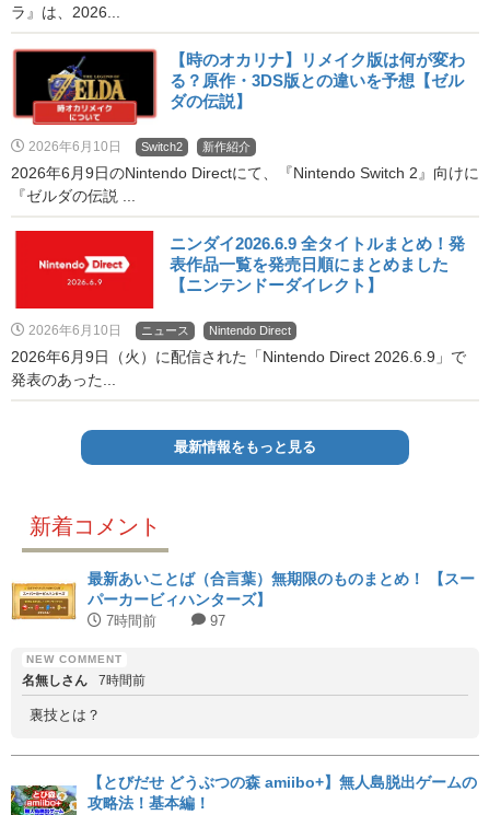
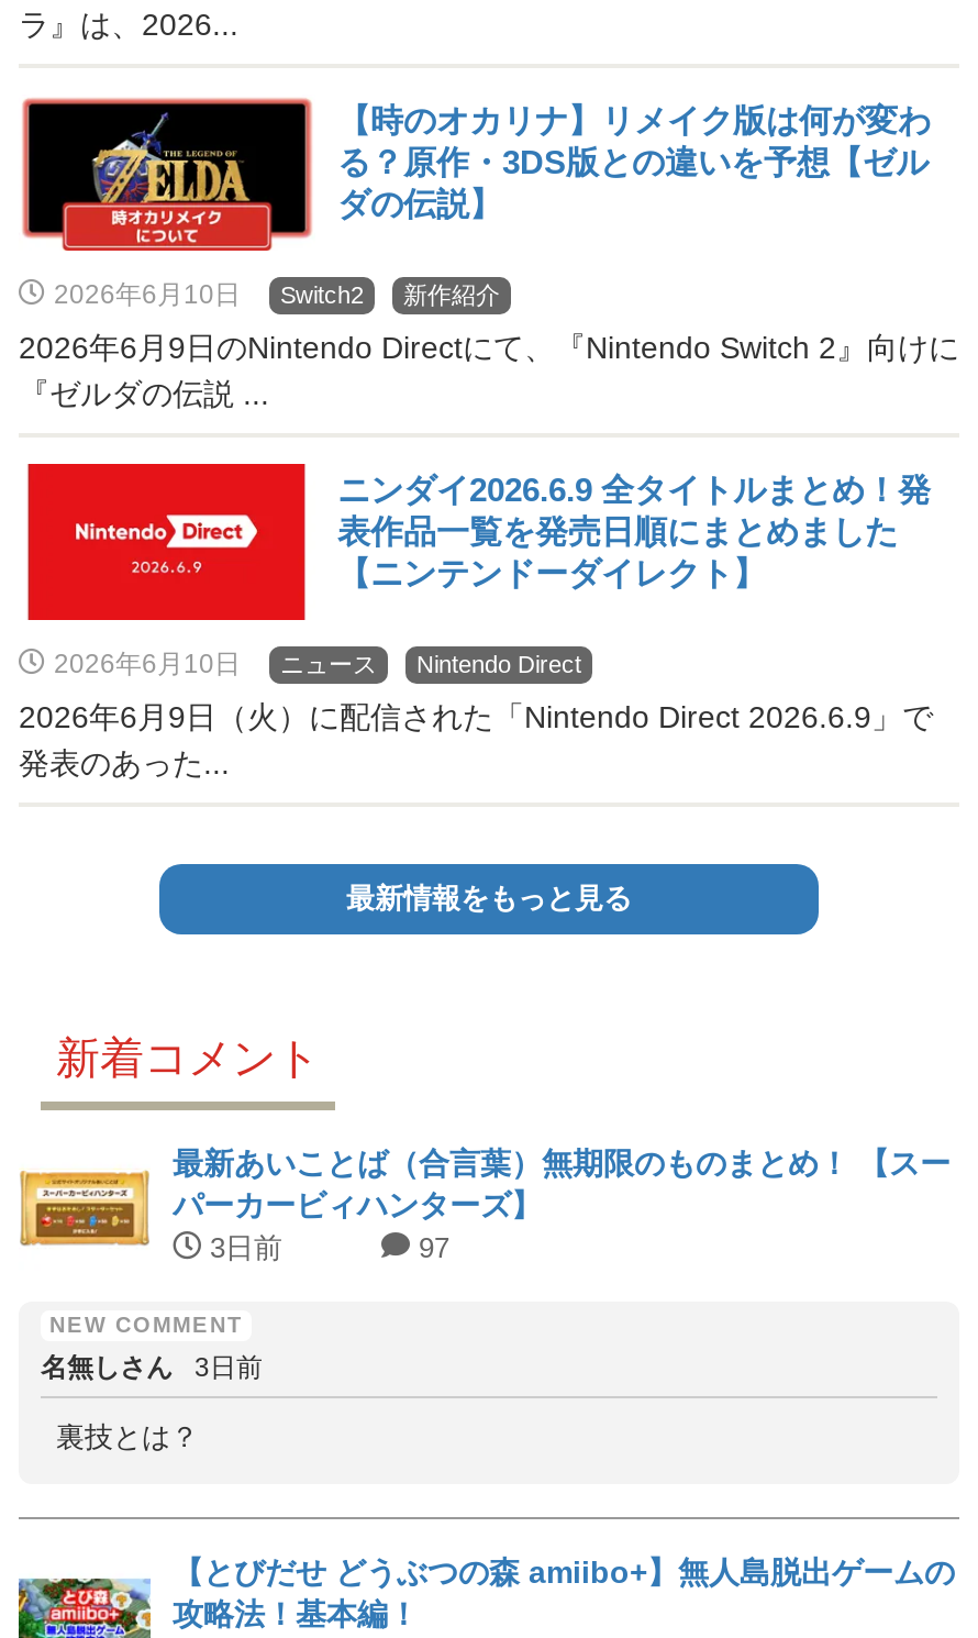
- 7時間前
+ 3日前

- 名無しさん 7時間前
+ 名無しさん 3日前
